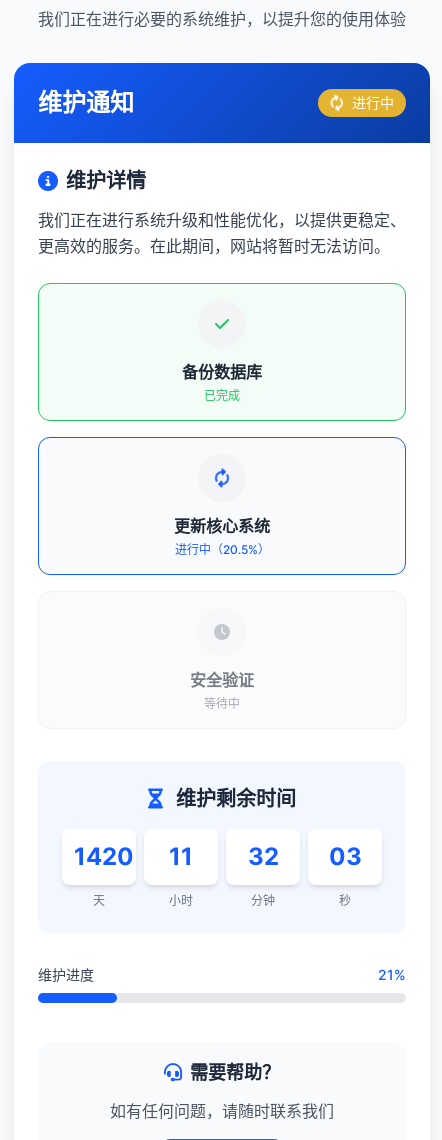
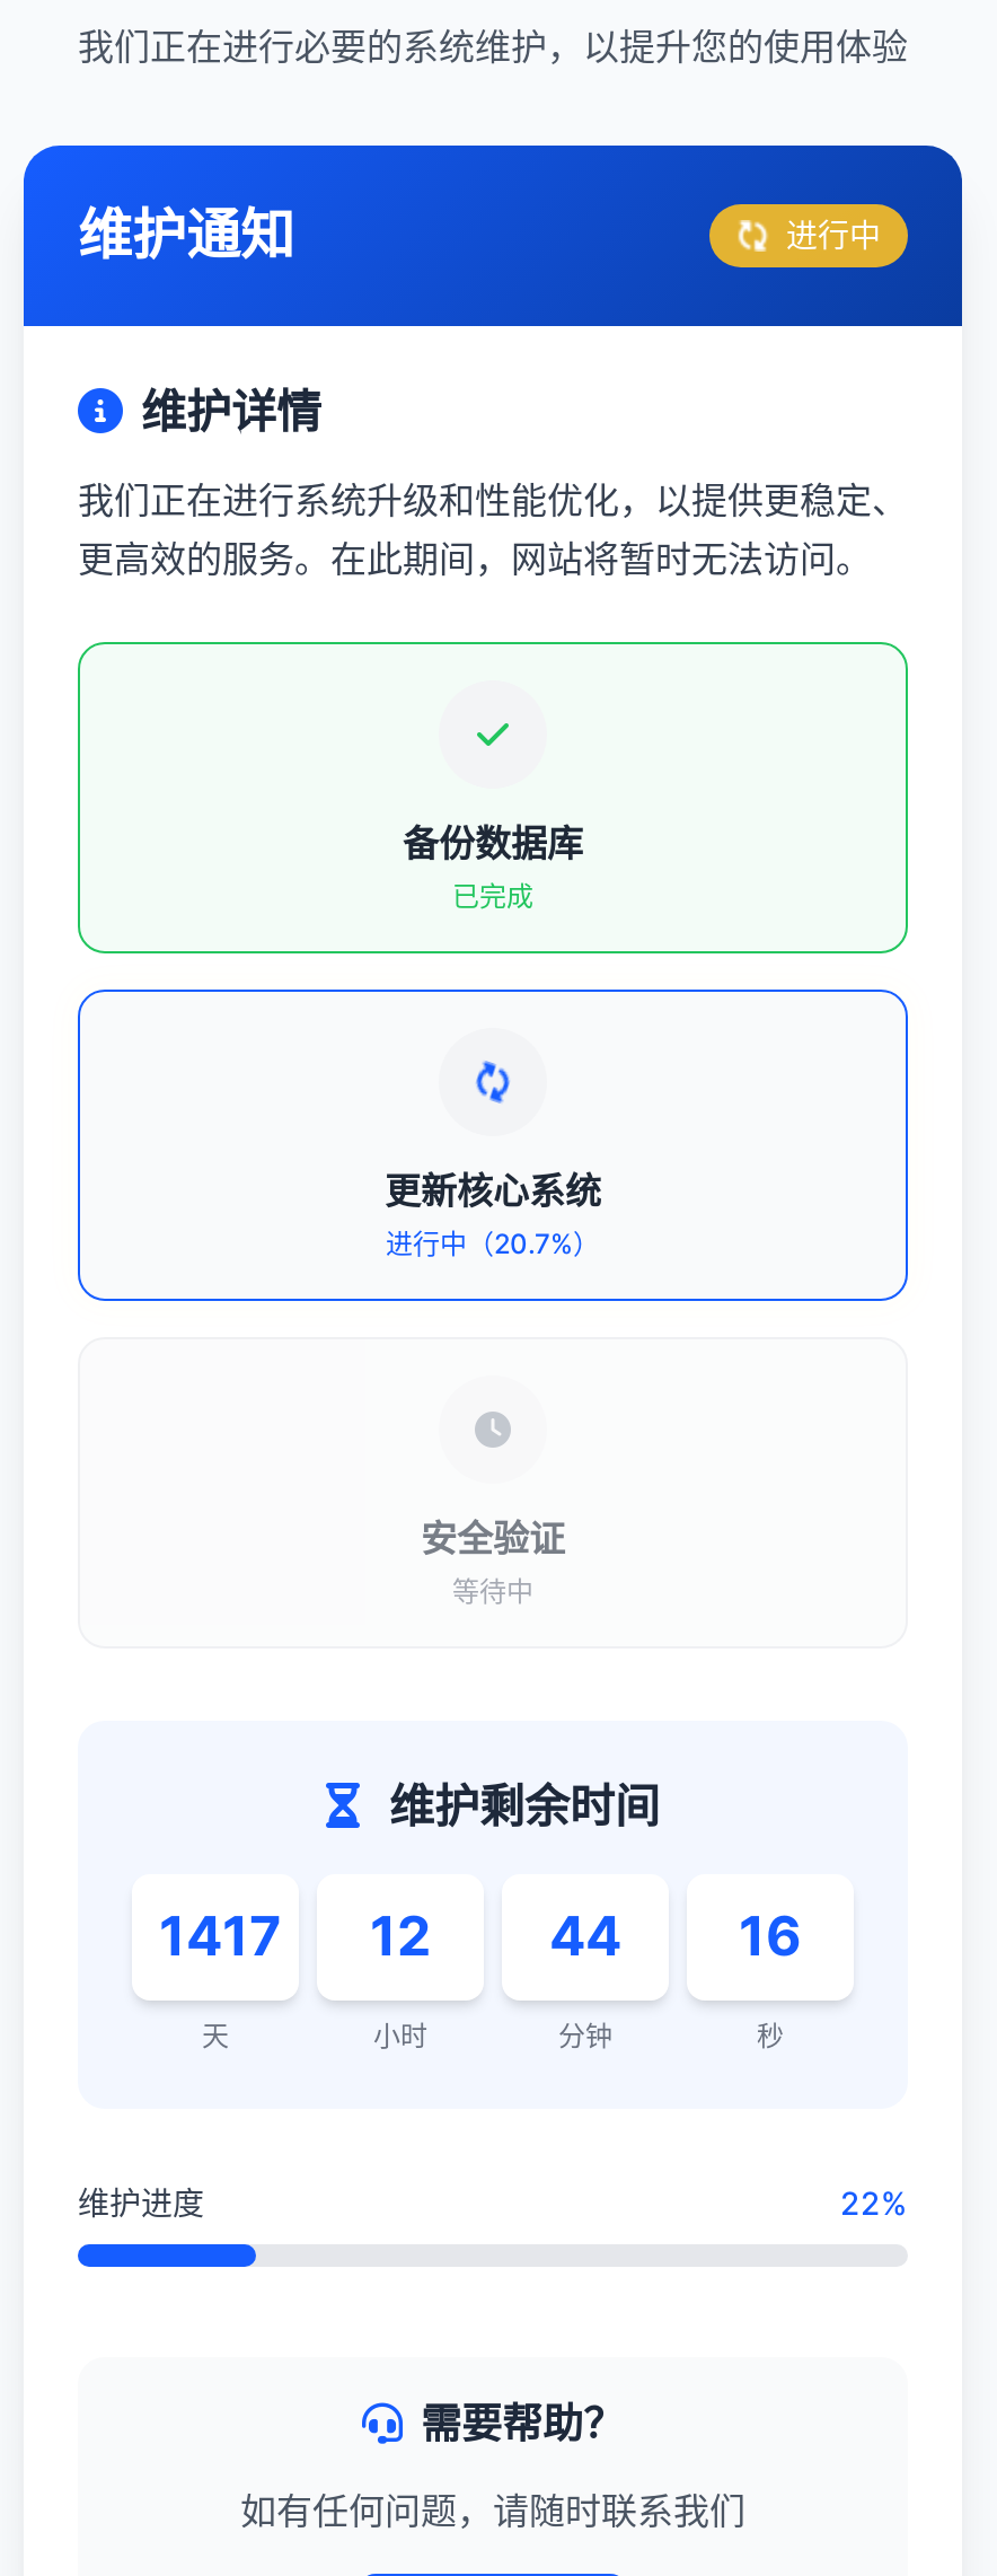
- 进行中（20.5%）
+ 进行中（20.7%）

- 1420
+ 1417

- 11
+ 12

- 32
+ 44

- 03
+ 16

- 21%
+ 22%
